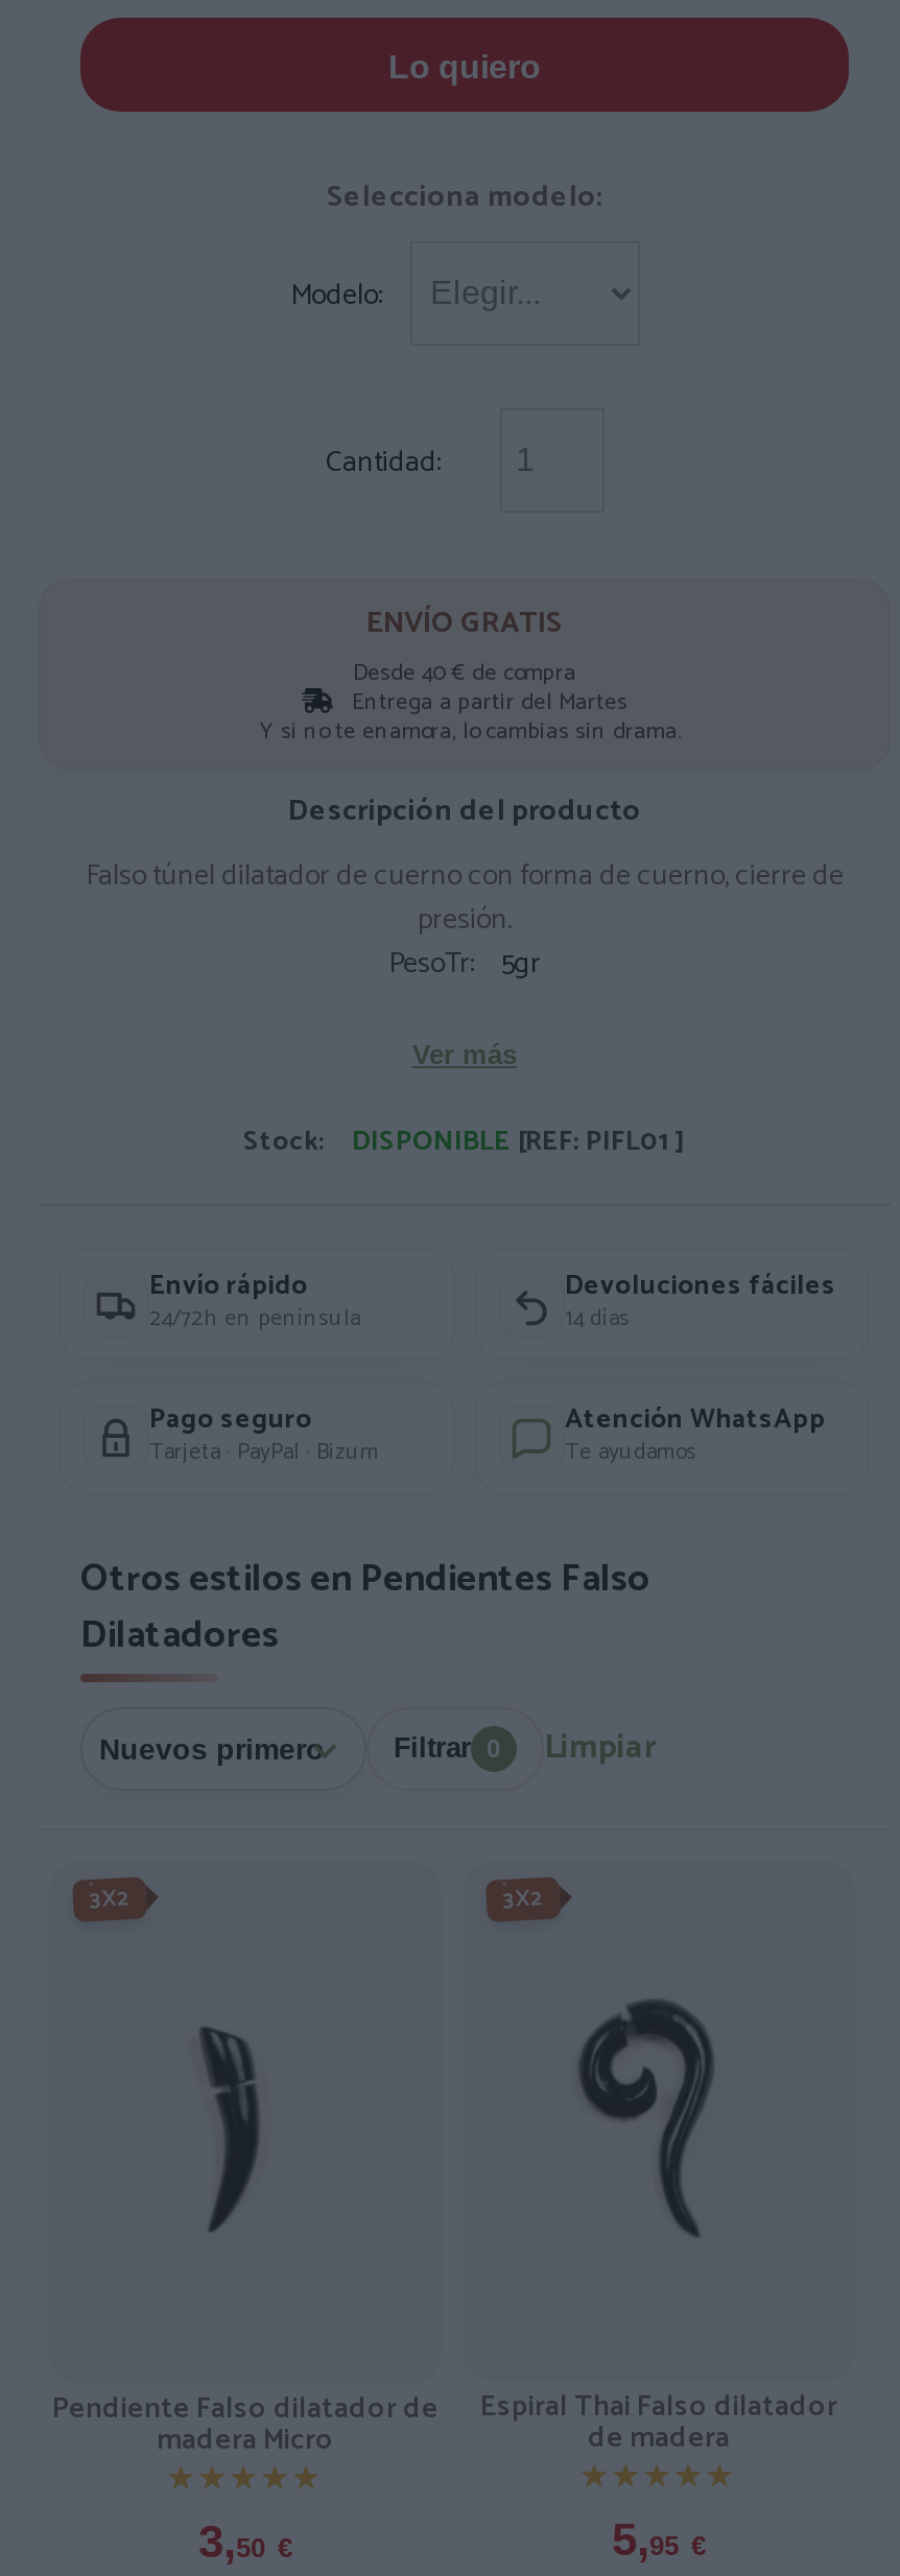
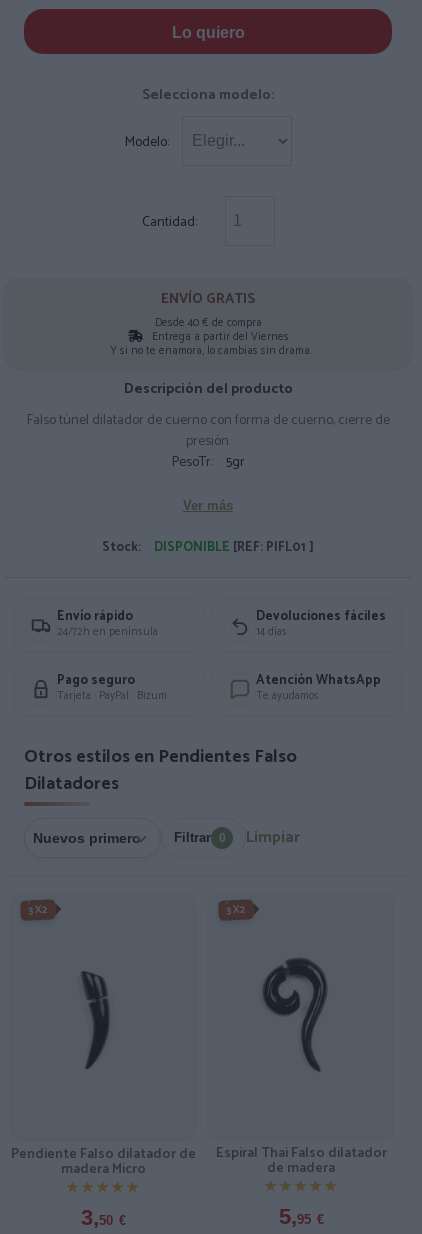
- Entrega a partir del Martes
+ Entrega a partir del Viernes
